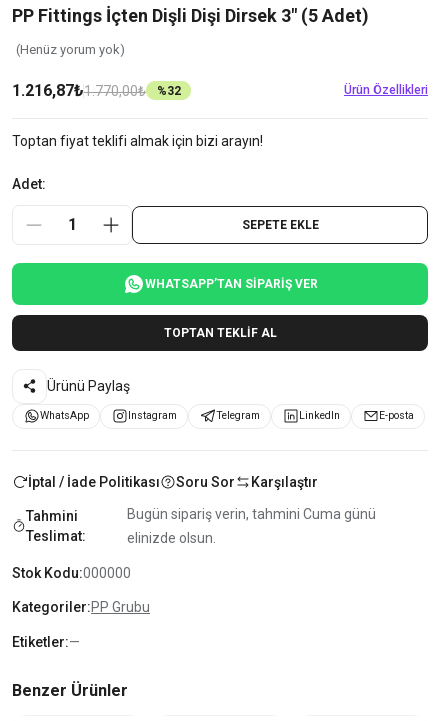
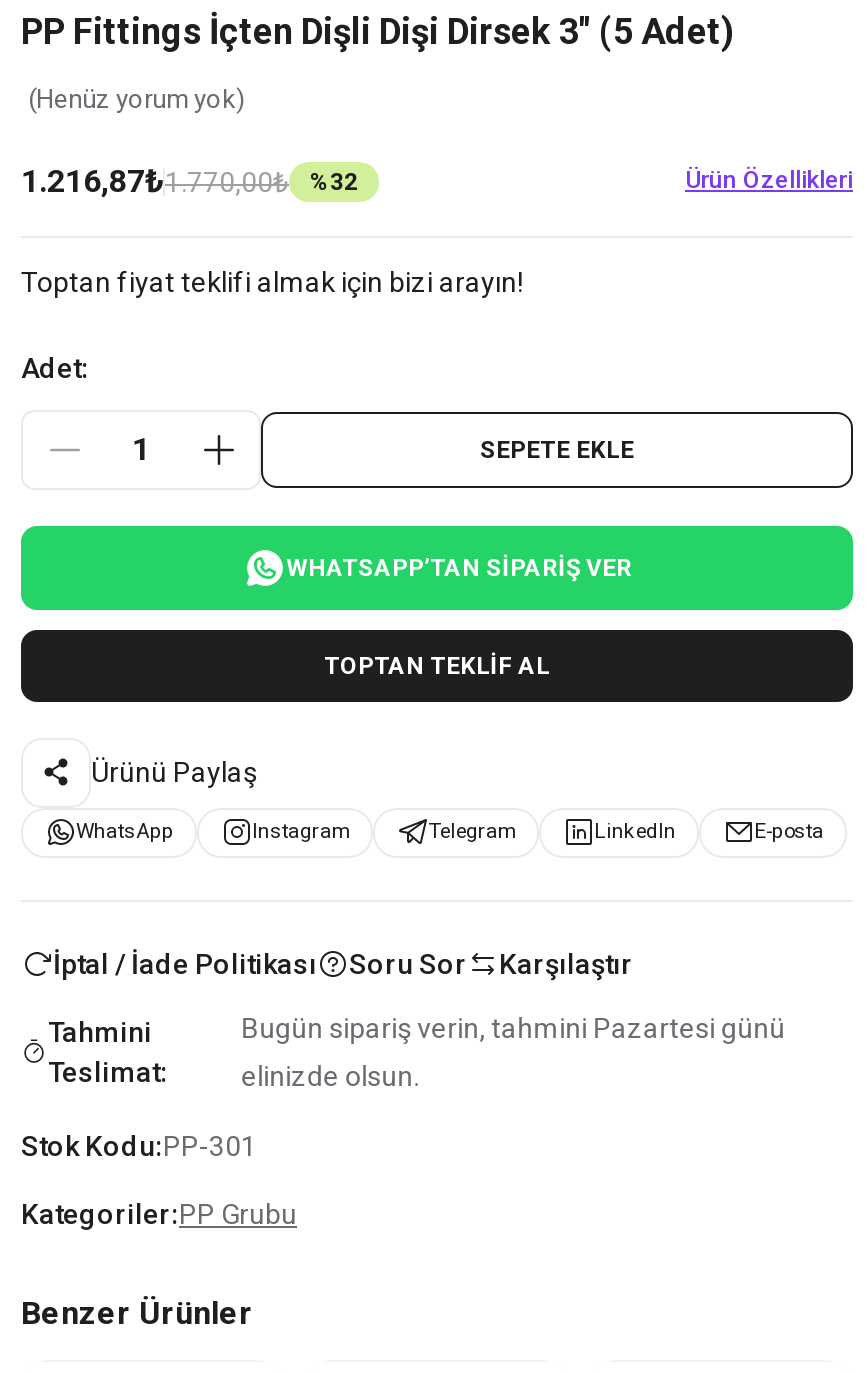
- Bugün sipariş verin, tahmini Cuma günü
+ Bugün sipariş verin, tahmini Pazartesi günü

- Stok Kodu:000000
+ Stok Kodu:PP-301

- Etiketler:—
